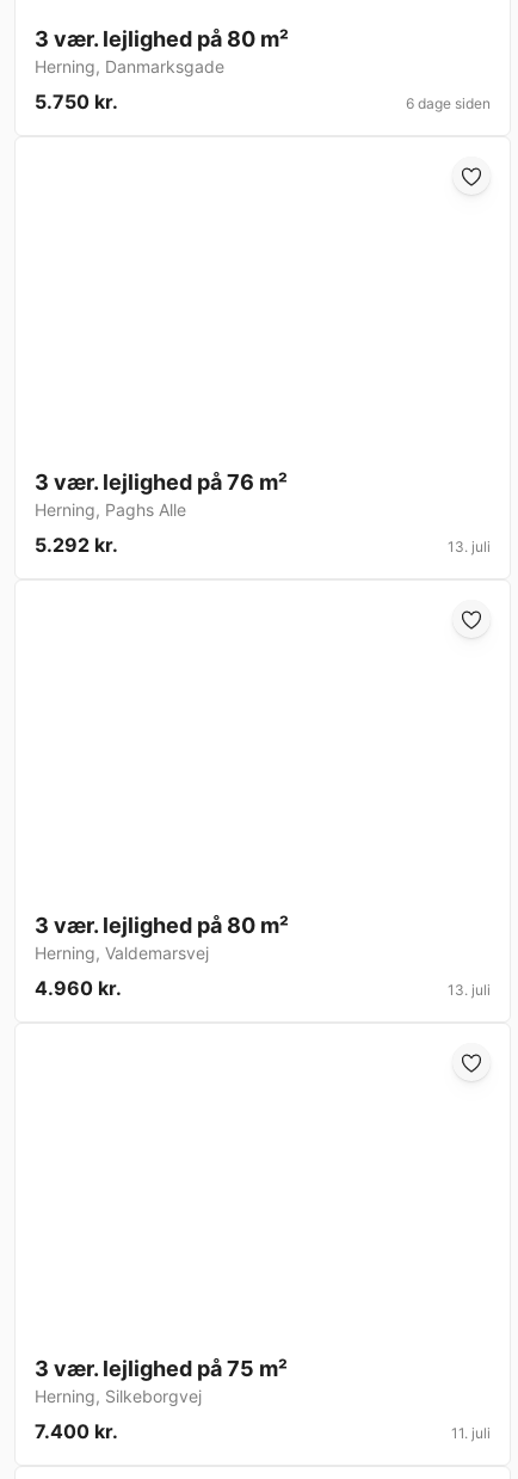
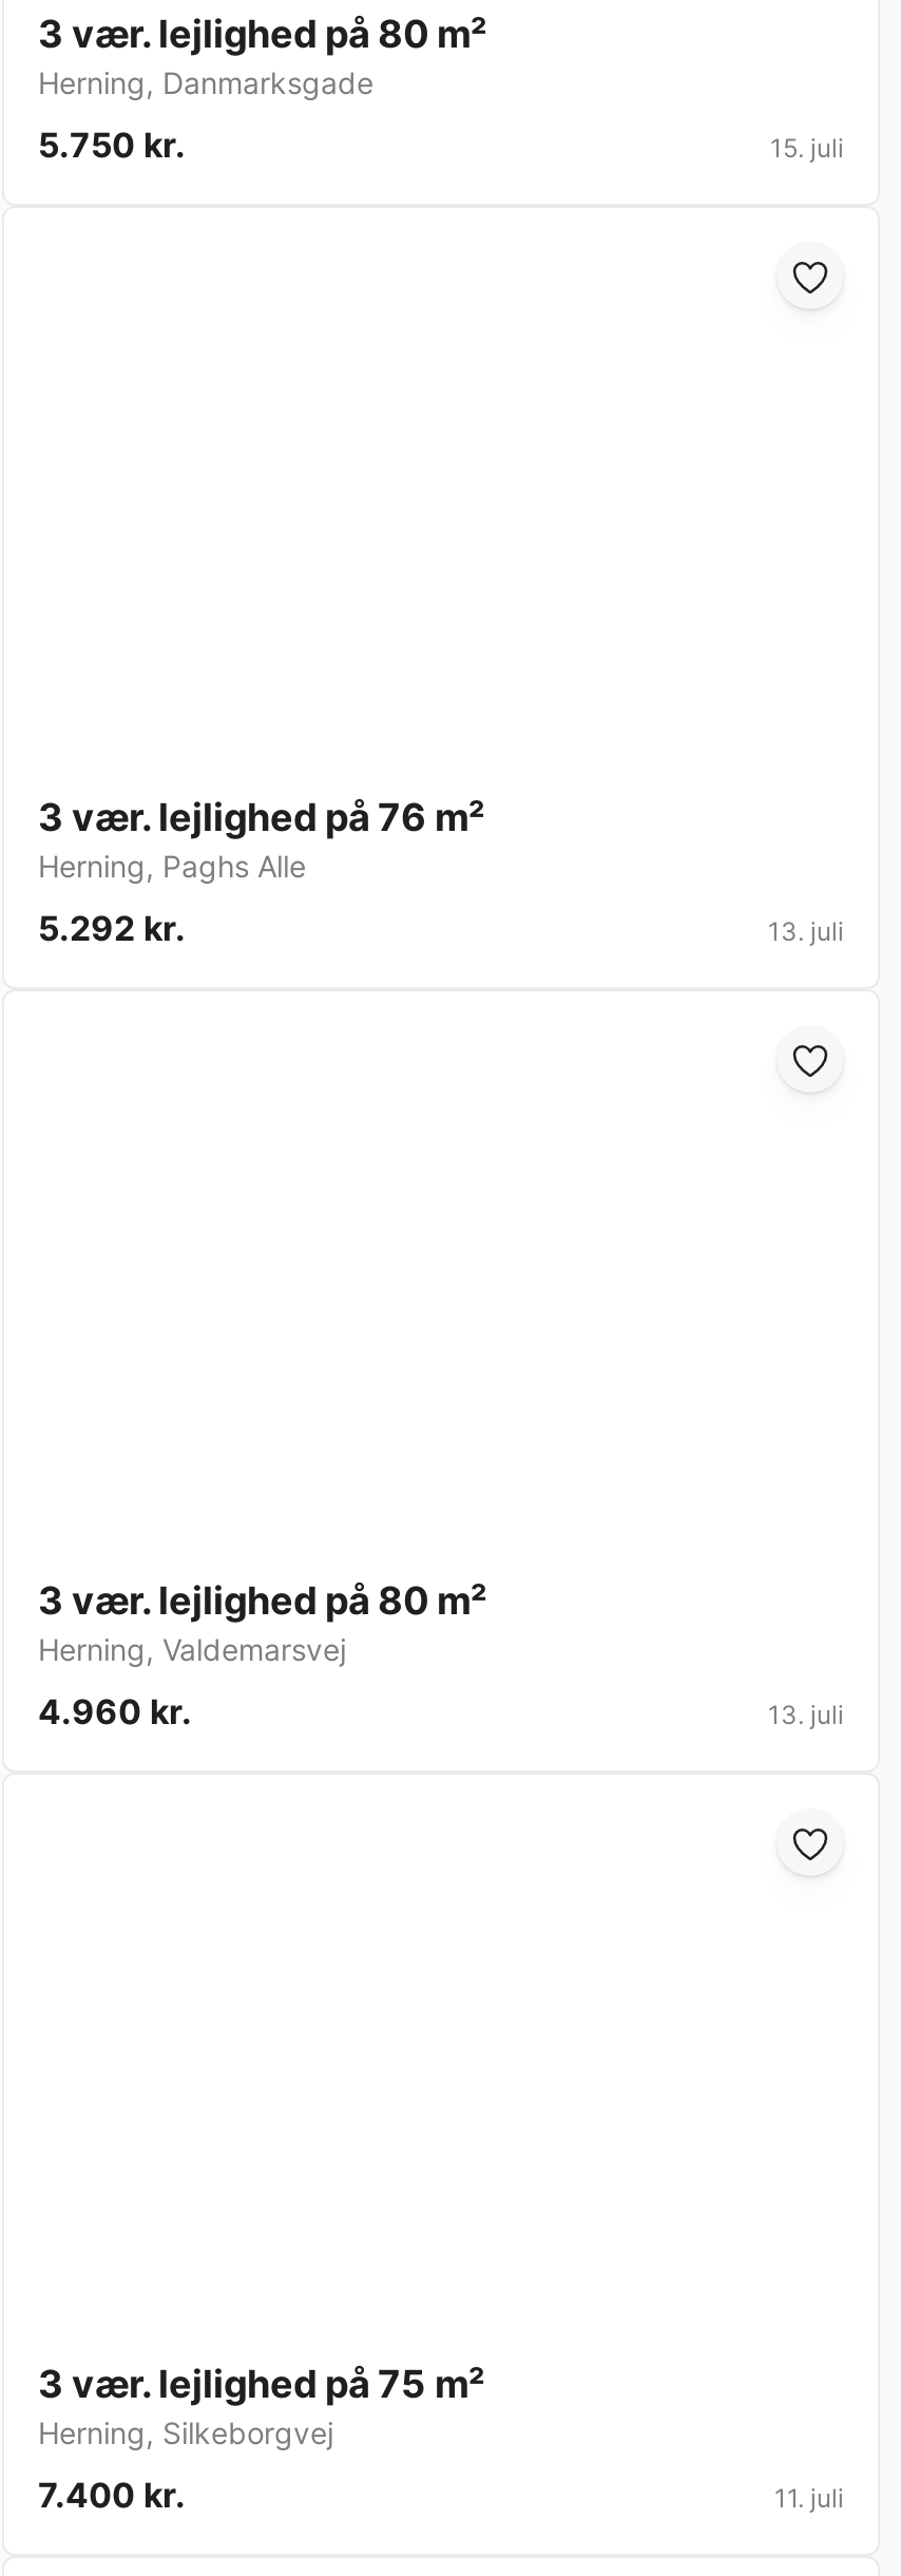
- 6 dage siden
+ 15. juli
